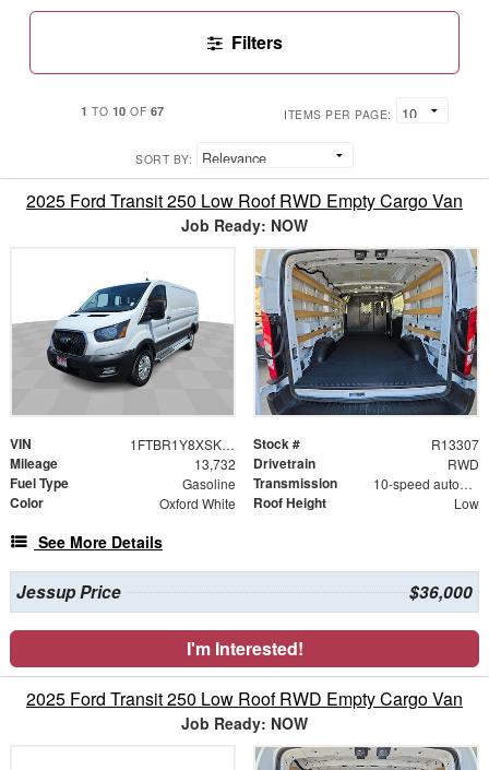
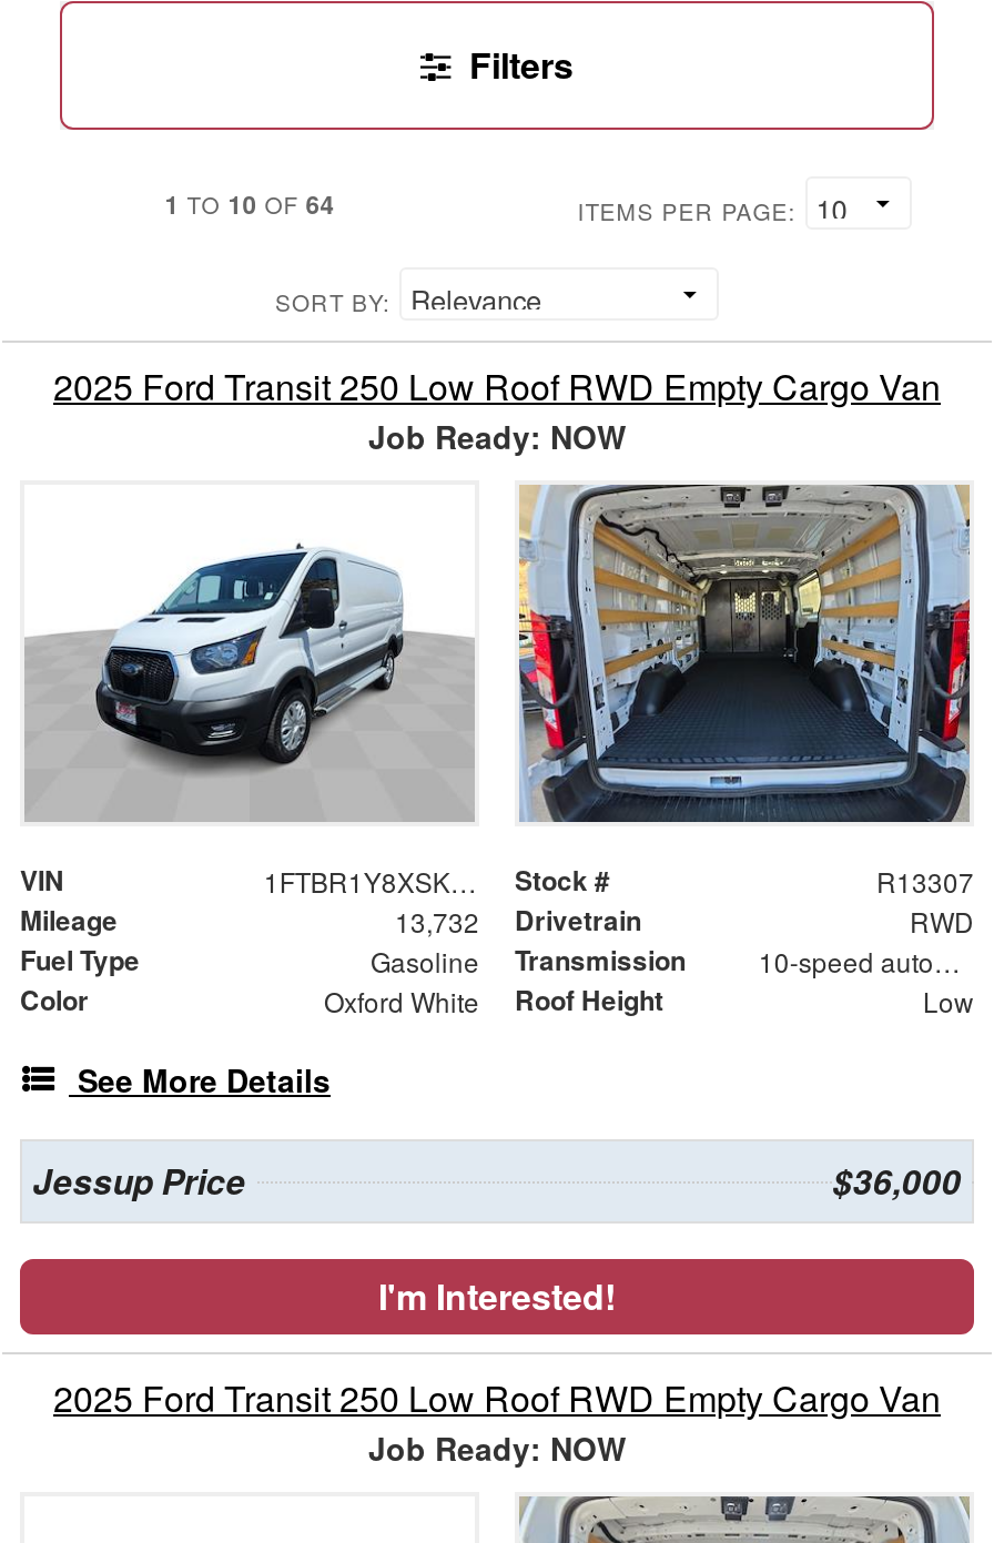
- 1 TO 10 OF 67
+ 1 TO 10 OF 64
